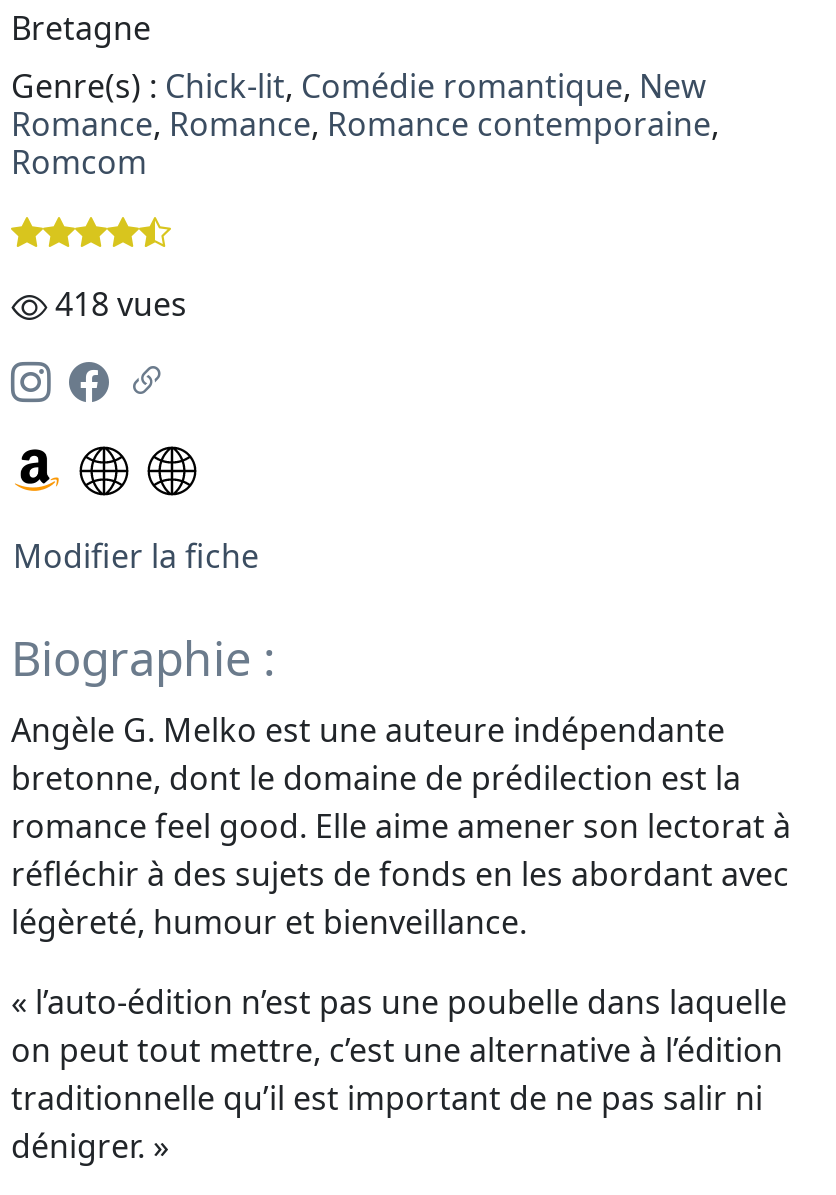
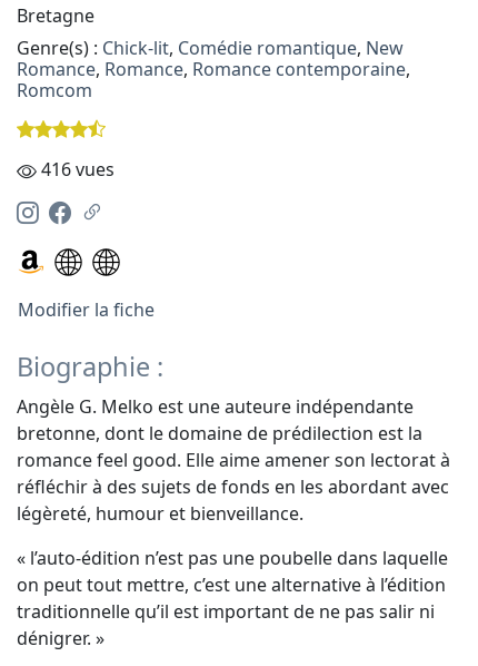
- 418 vues
+ 416 vues
